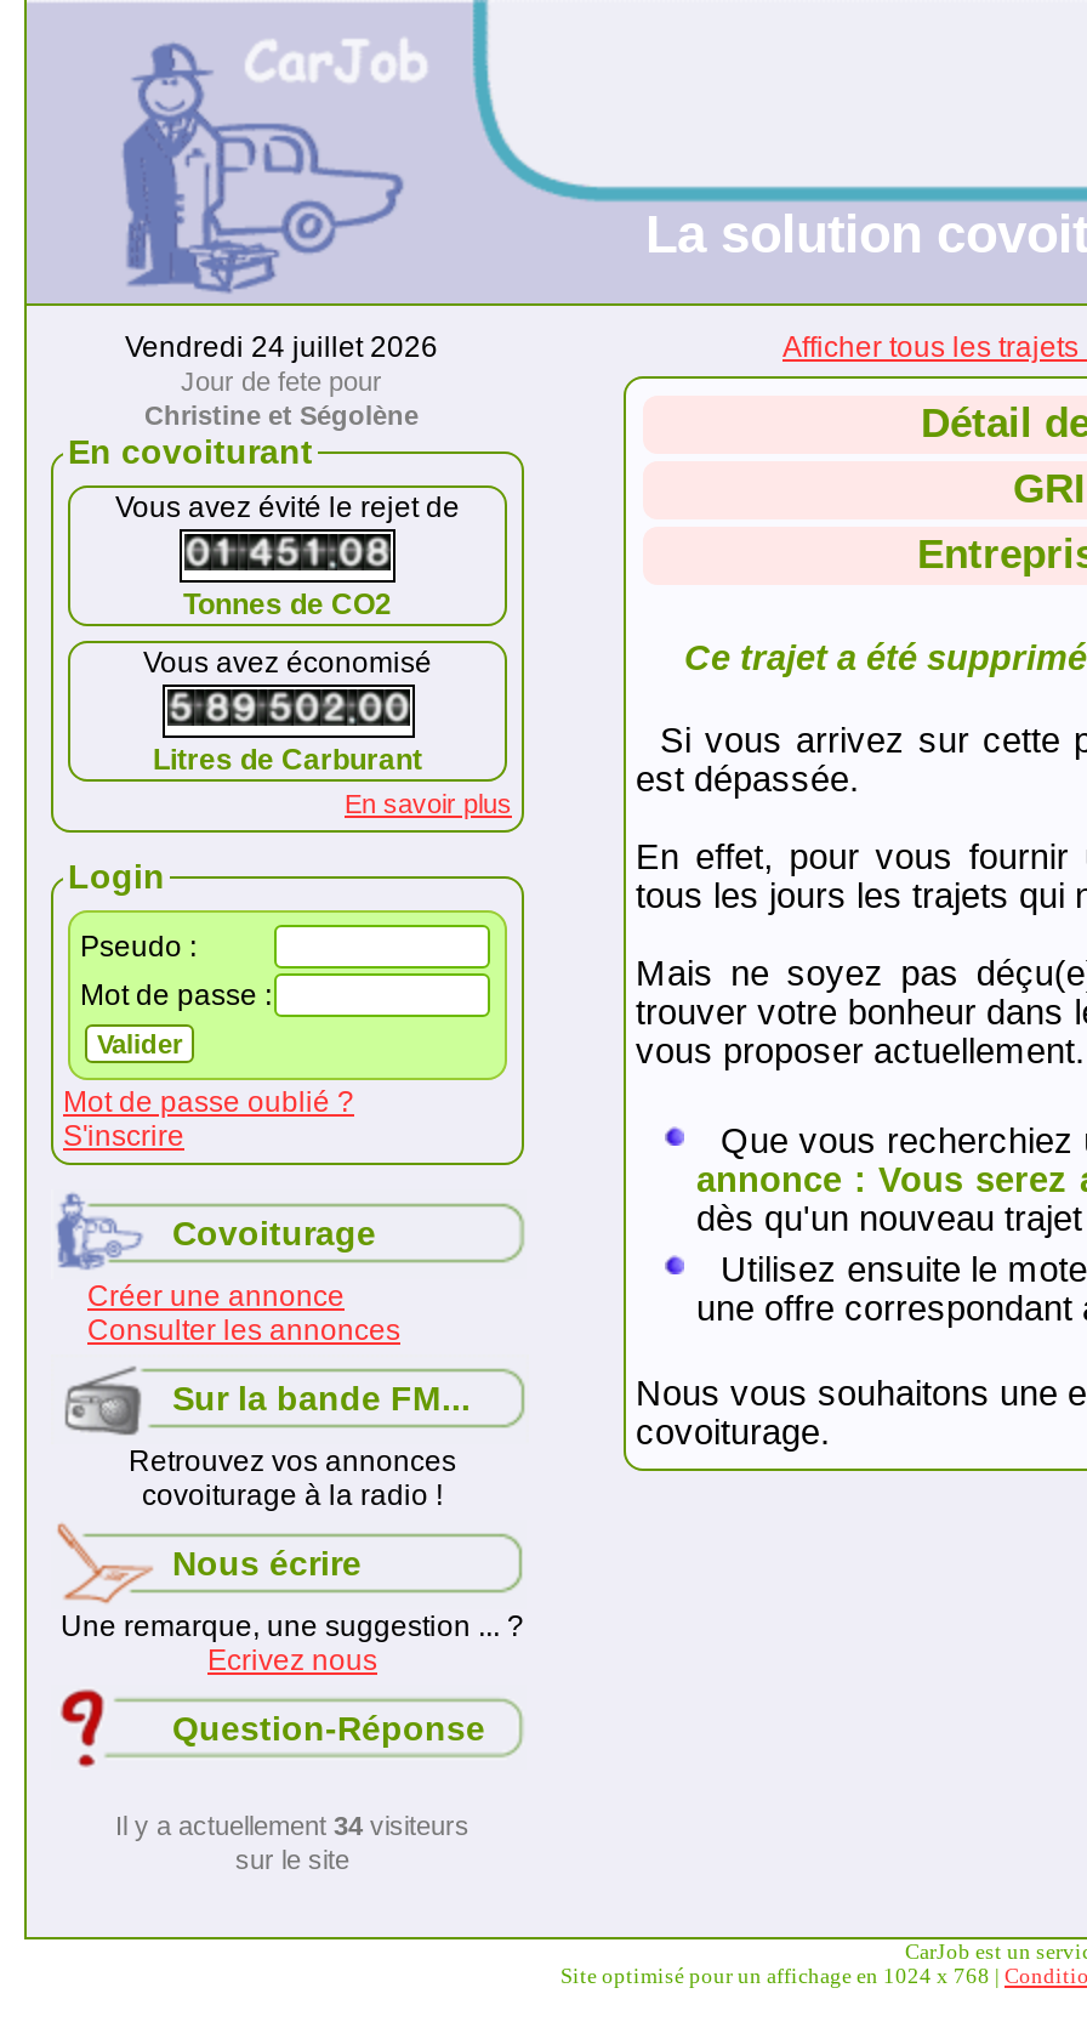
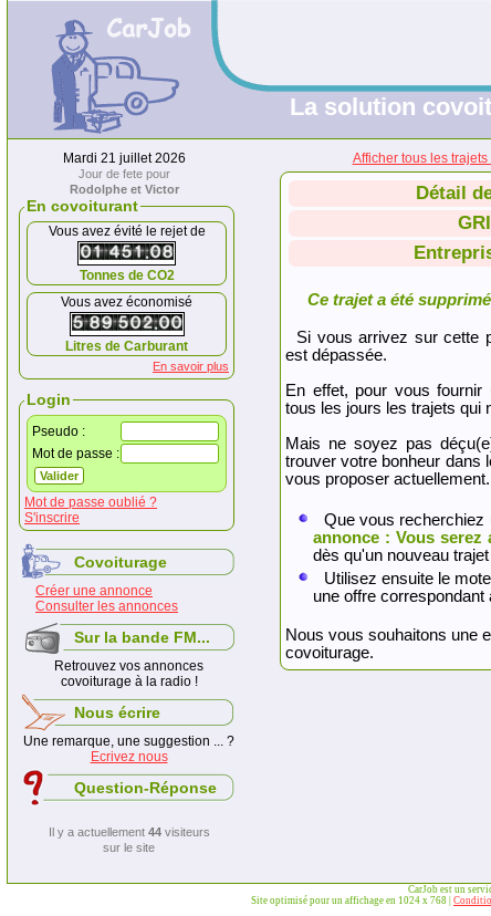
- Vendredi 24 juillet 2026
+ Mardi 21 juillet 2026

- Christine et Ségolène
+ Rodolphe et Victor

- Il y a actuellement 34 visiteurs
+ Il y a actuellement 44 visiteurs
